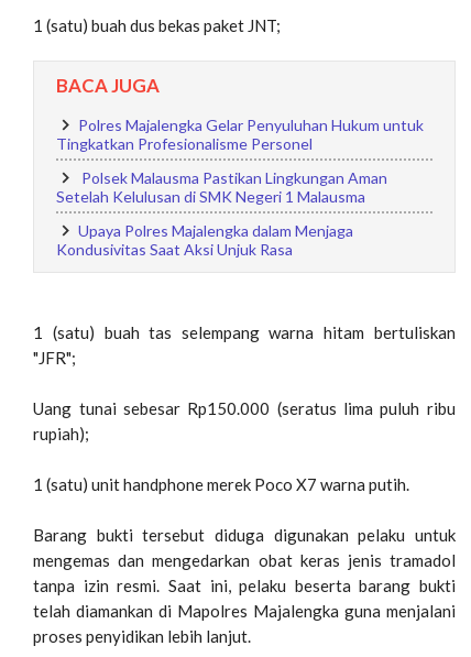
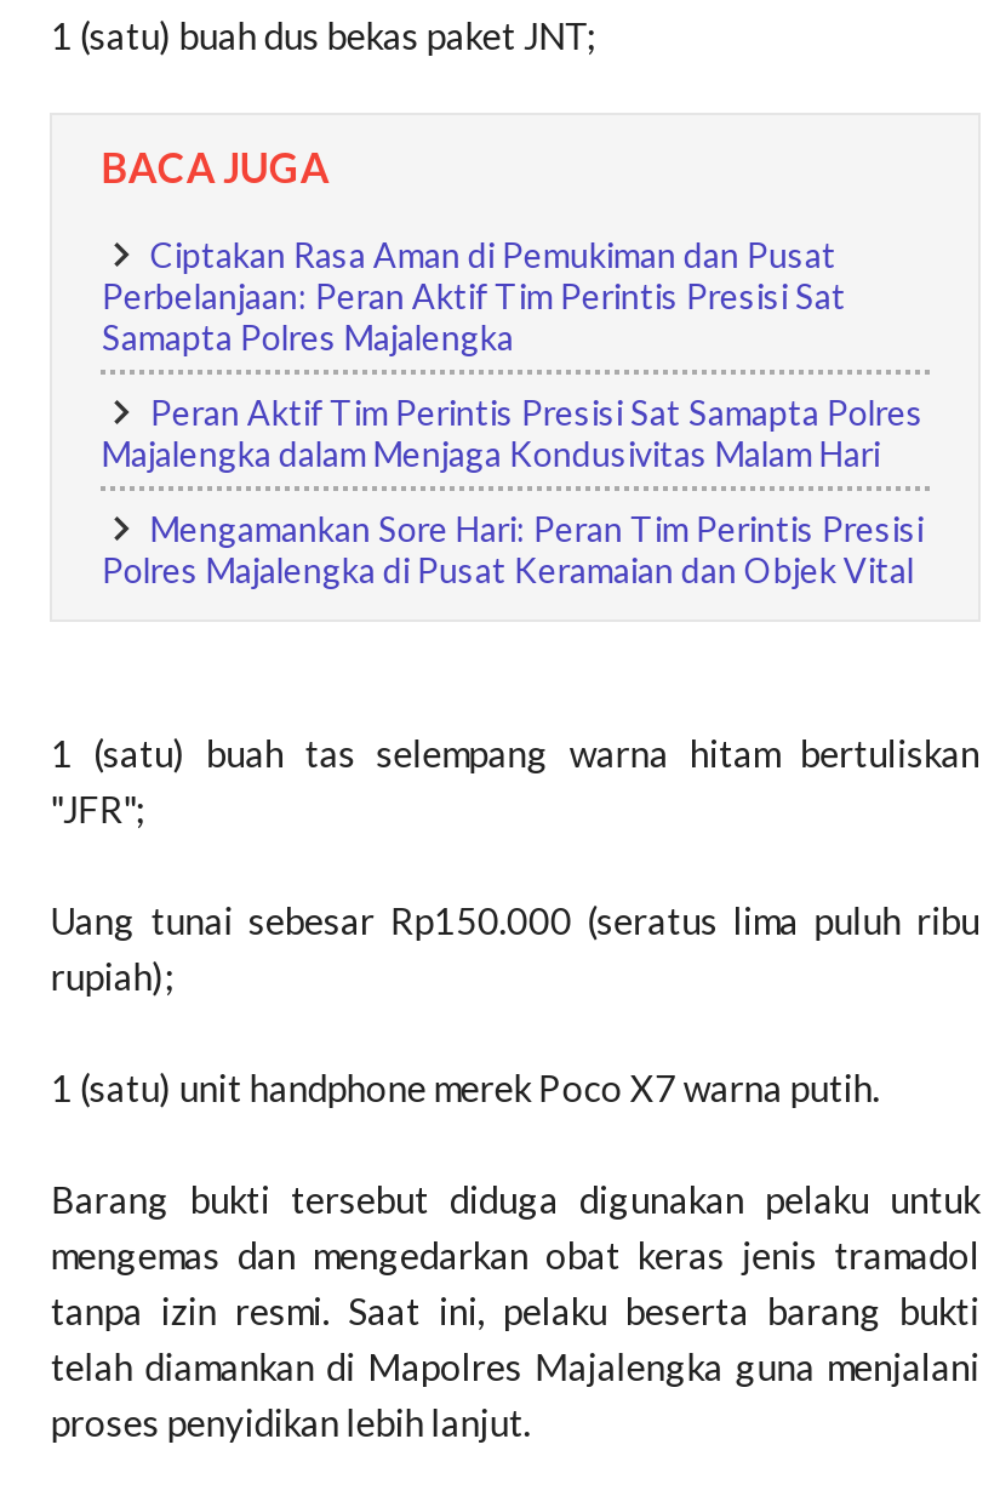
- Polres Majalengka Gelar Penyuluhan Hukum untuk
- Tingkatkan Profesionalisme Personel
+ Ciptakan Rasa Aman di Pemukiman dan Pusat
+ Perbelanjaan: Peran Aktif Tim Perintis Presisi Sat
+ Samapta Polres Majalengka

- Polsek Malausma Pastikan Lingkungan Aman
- Setelah Kelulusan di SMK Negeri 1 Malausma
+ Peran Aktif Tim Perintis Presisi Sat Samapta Polres
+ Majalengka dalam Menjaga Kondusivitas Malam Hari

- Upaya Polres Majalengka dalam Menjaga
- Kondusivitas Saat Aksi Unjuk Rasa
+ Mengamankan Sore Hari: Peran Tim Perintis Presisi
+ Polres Majalengka di Pusat Keramaian dan Objek Vital
